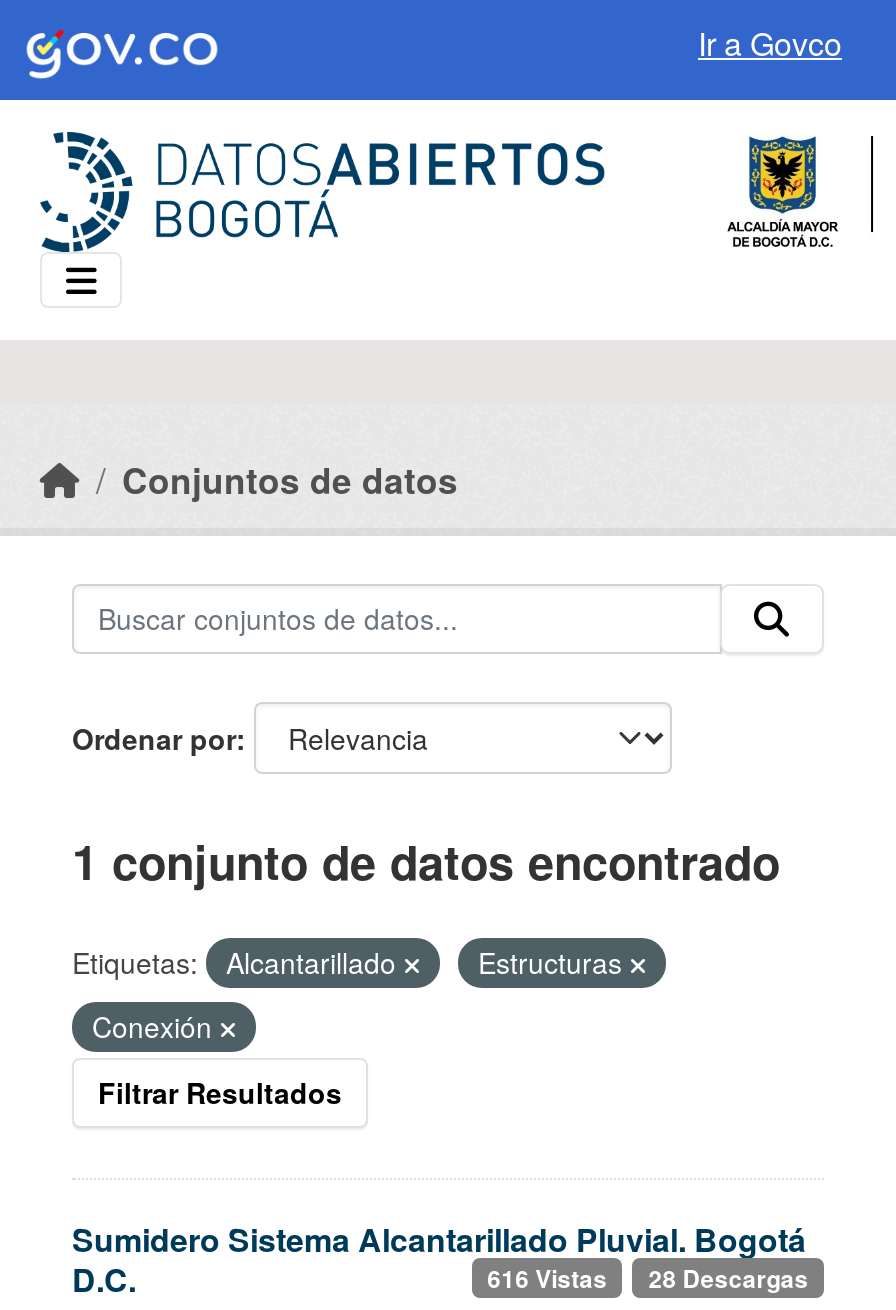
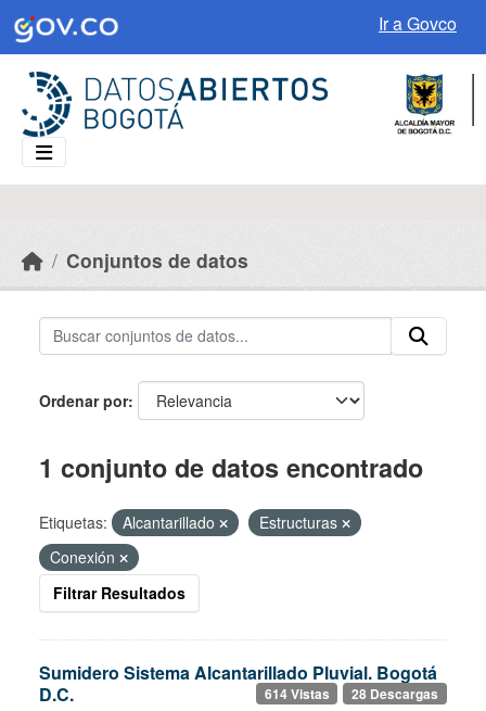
- 616 Vistas 28 Descargas
+ 614 Vistas 28 Descargas
